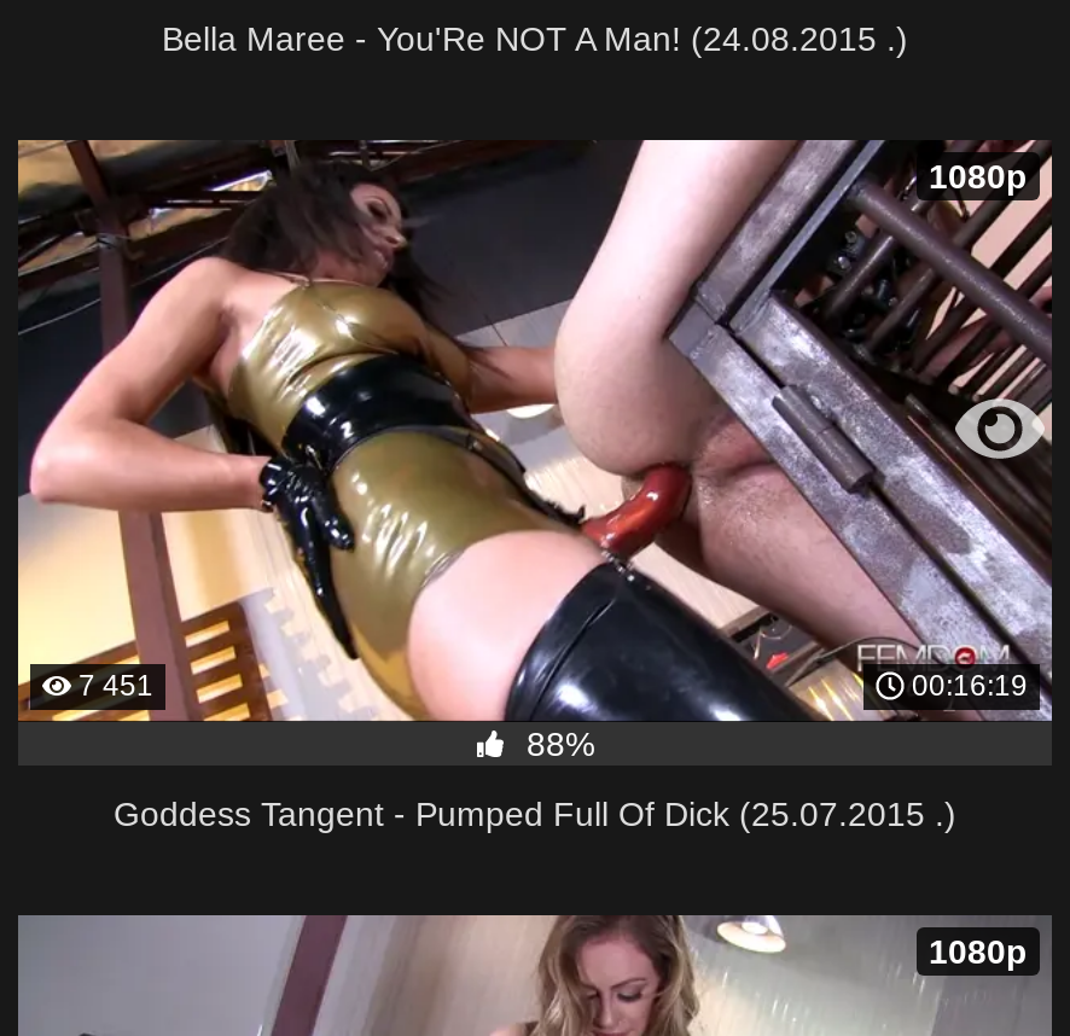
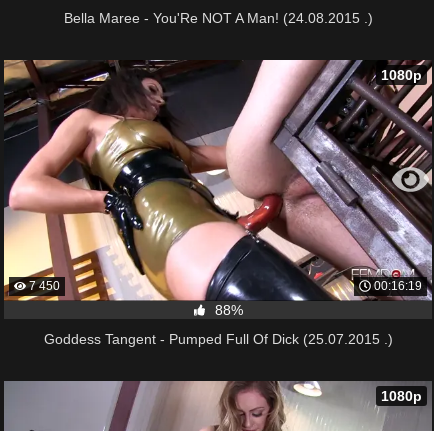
- 7 451
+ 7 450
